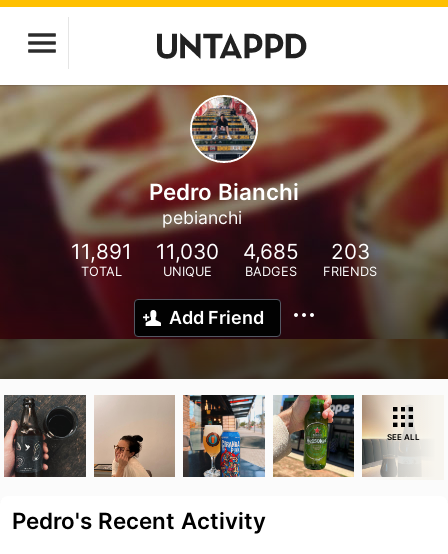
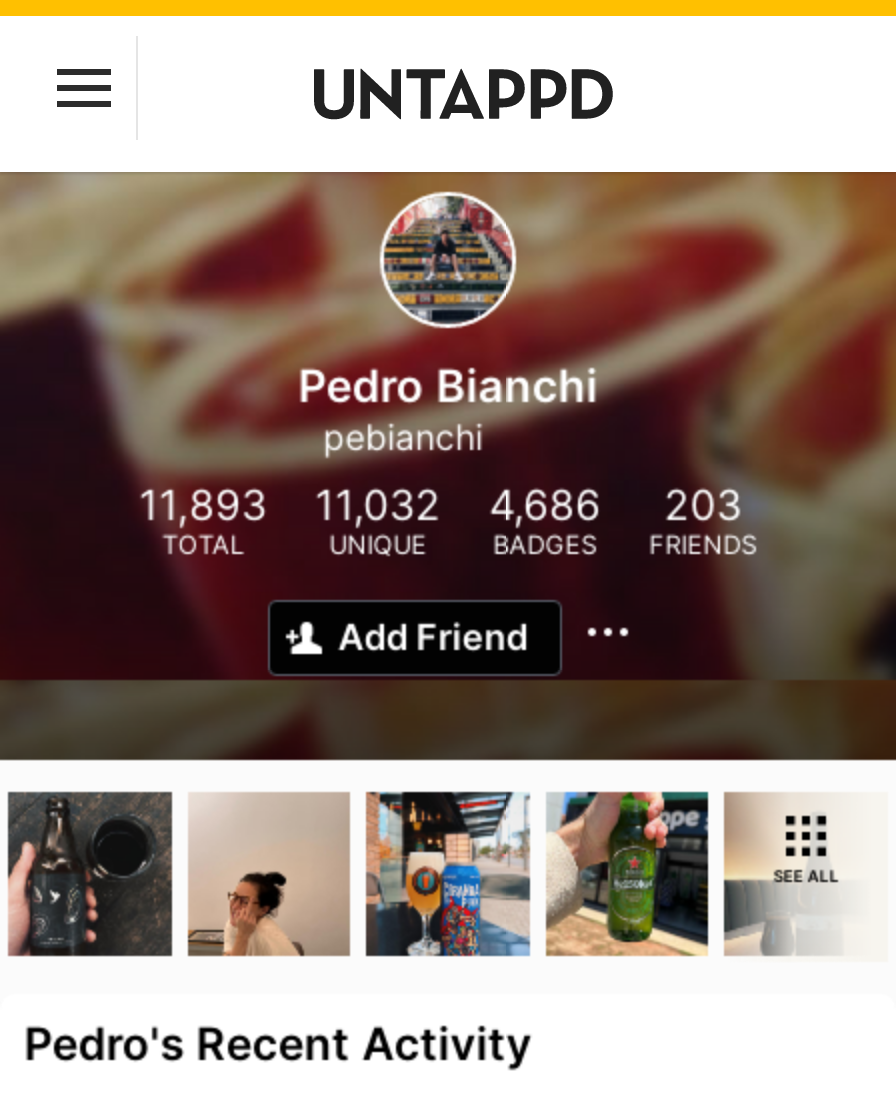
- 11,891
+ 11,893

- 11,030
+ 11,032

- 4,685
+ 4,686
